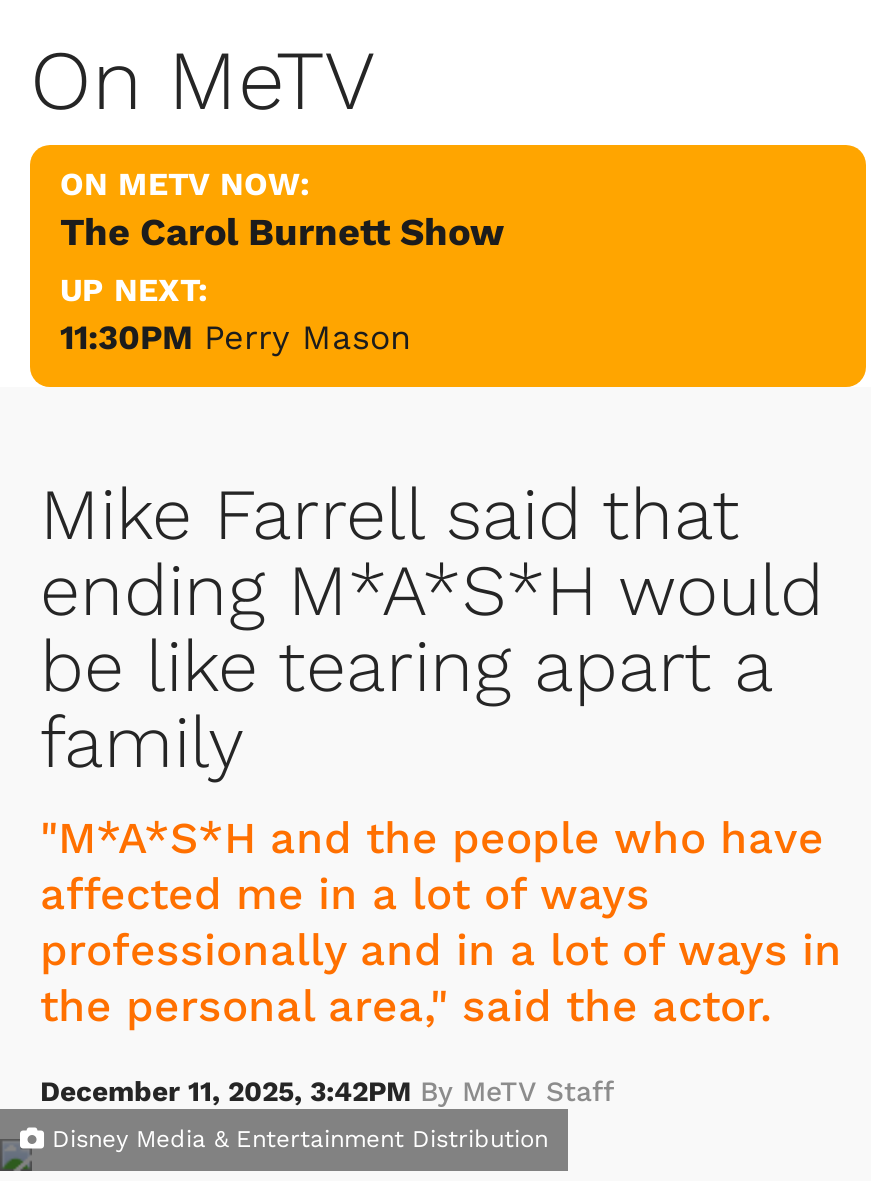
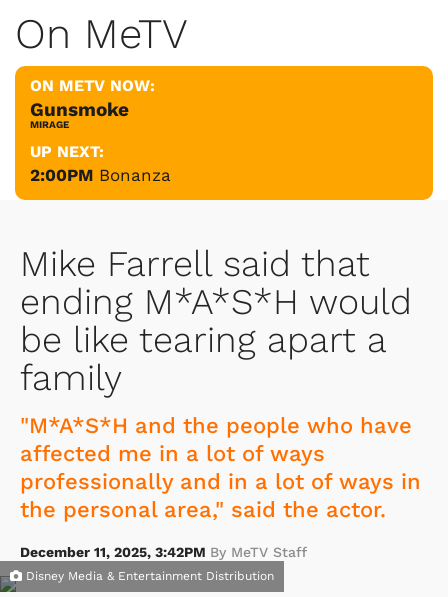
- The Carol Burnett Show
+ Gunsmoke
+ MIRAGE

- 11:30PM Perry Mason
+ 2:00PM Bonanza
